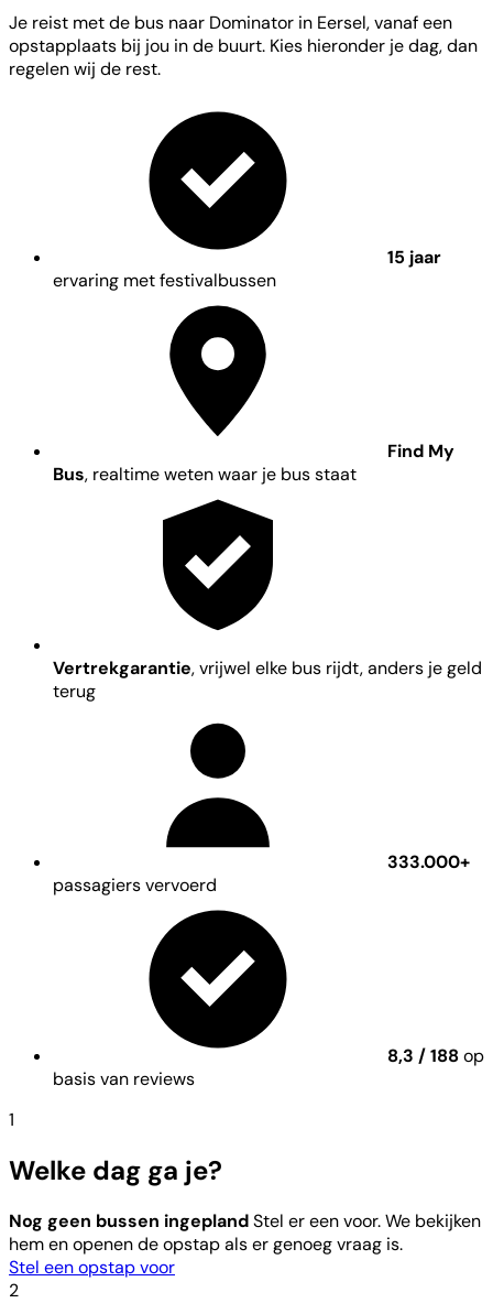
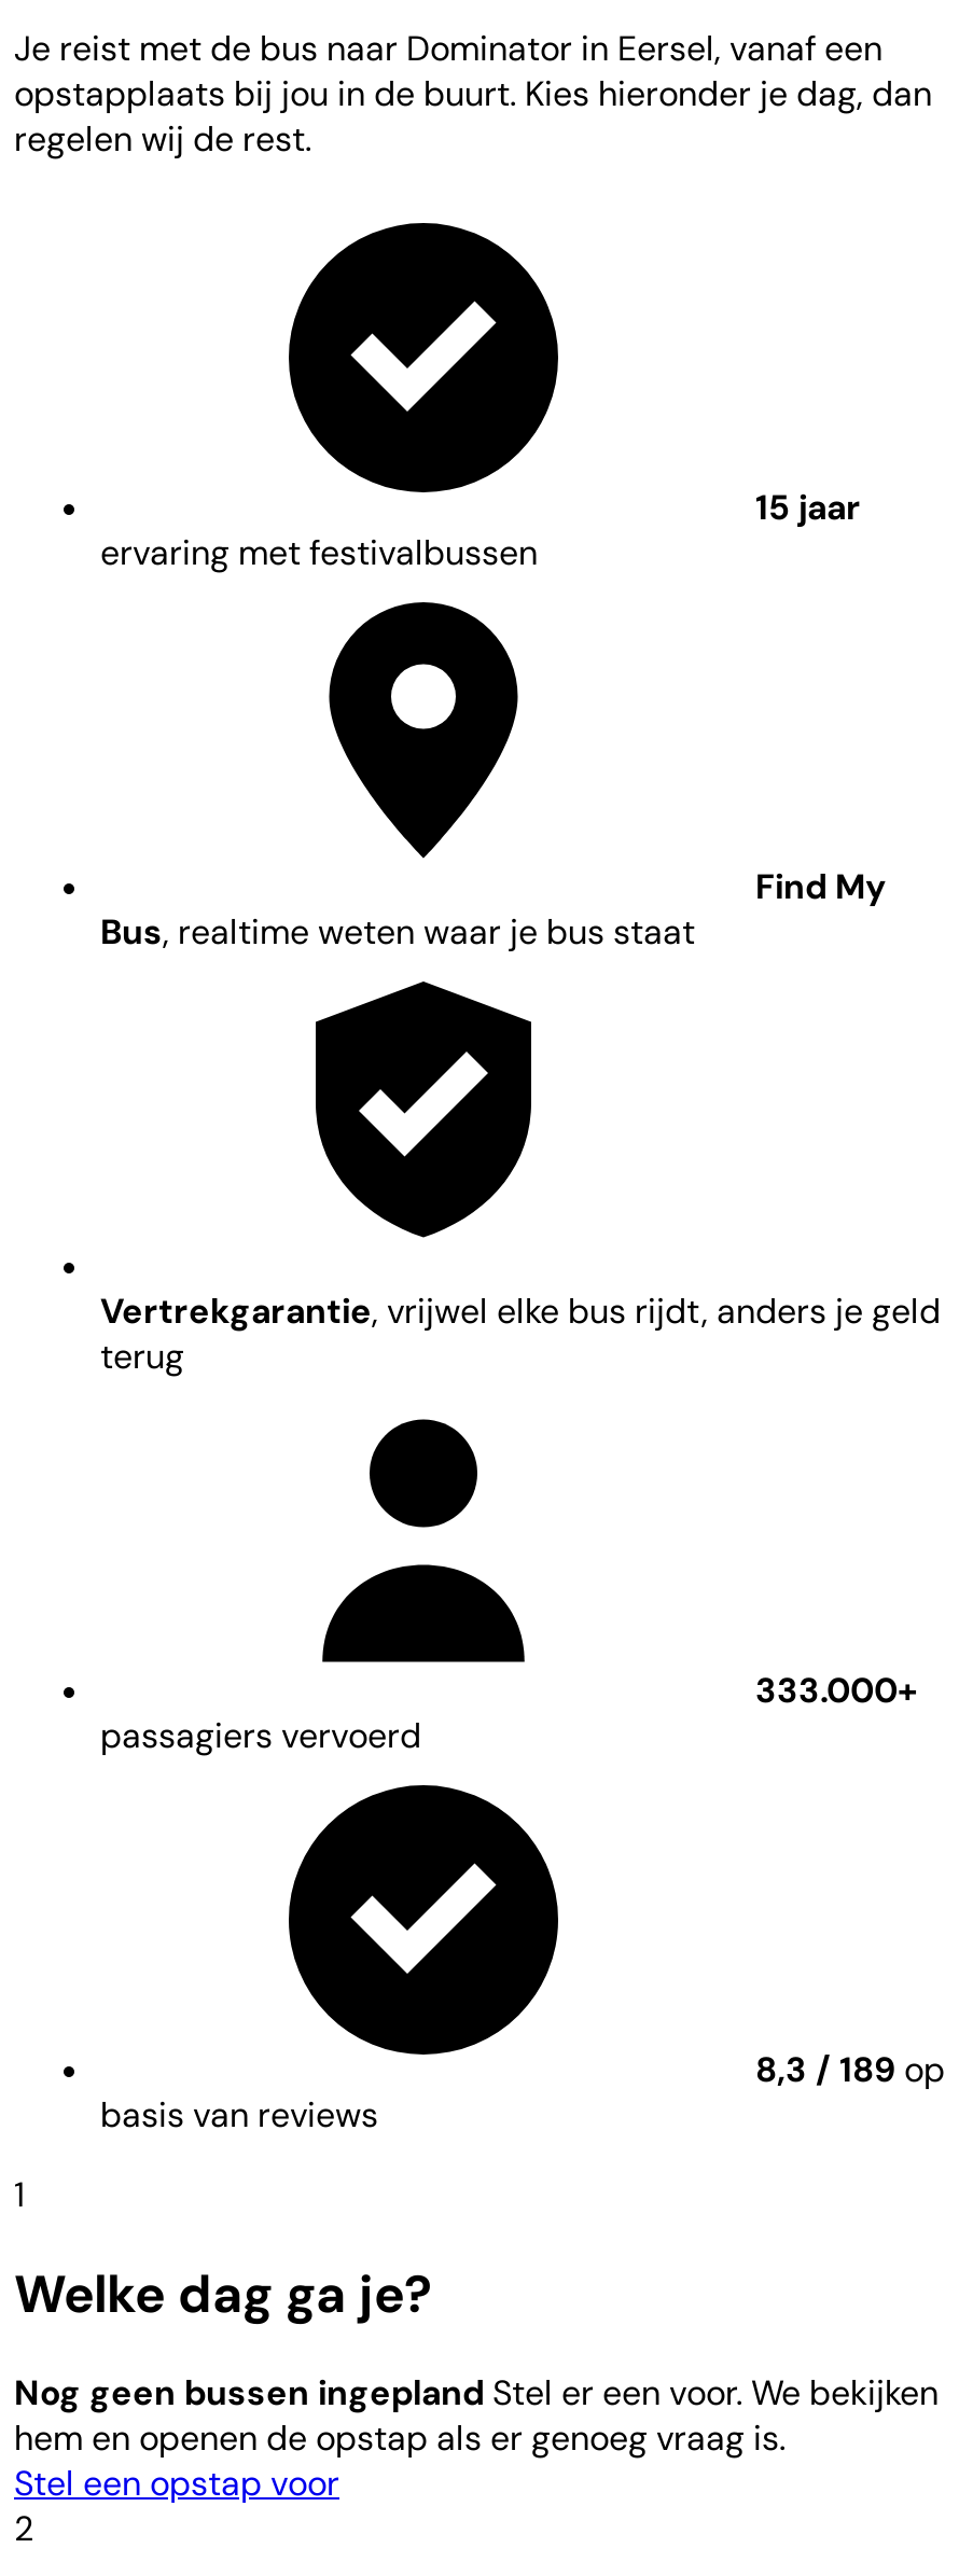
- 8,3 / 188 op
+ 8,3 / 189 op
